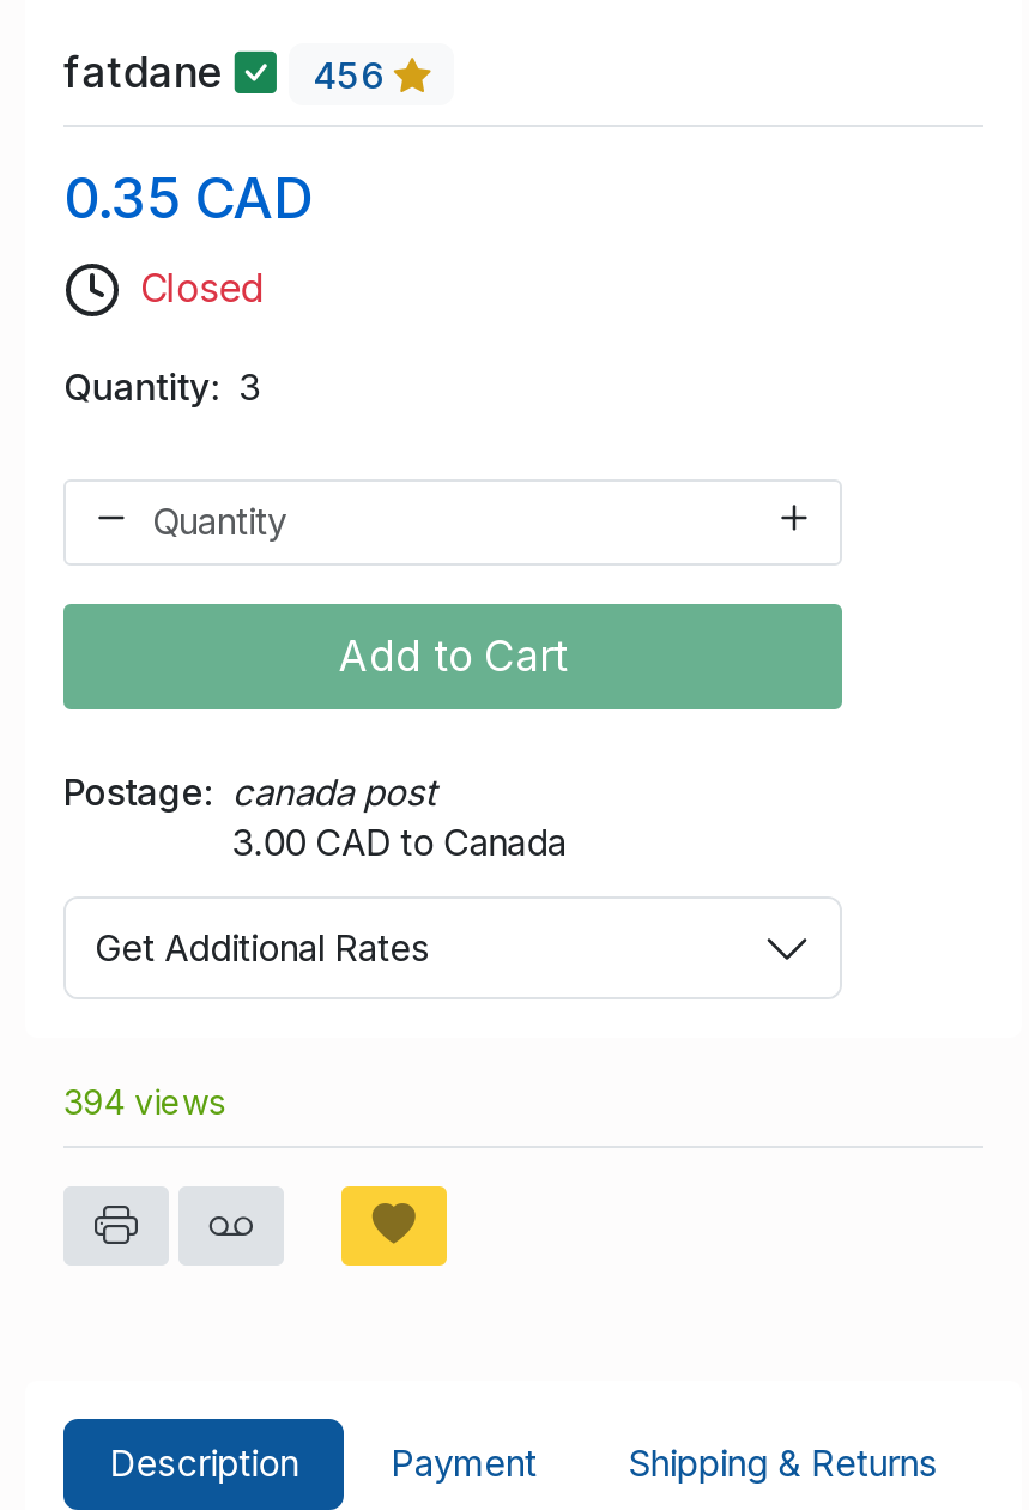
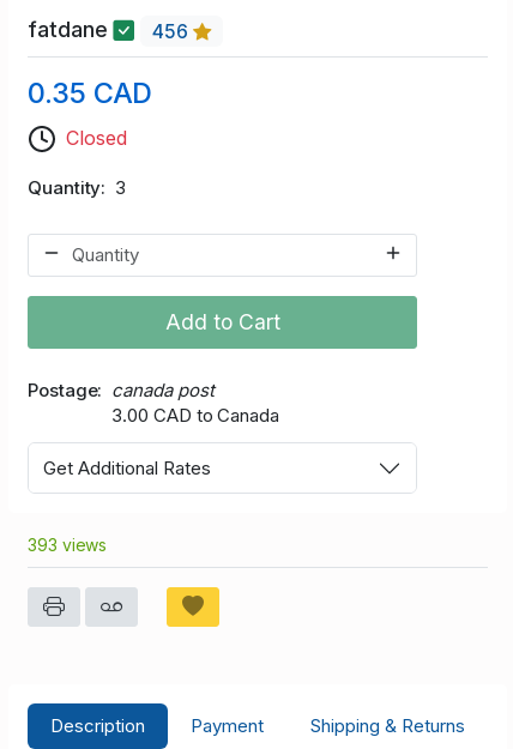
- 394 views
+ 393 views
